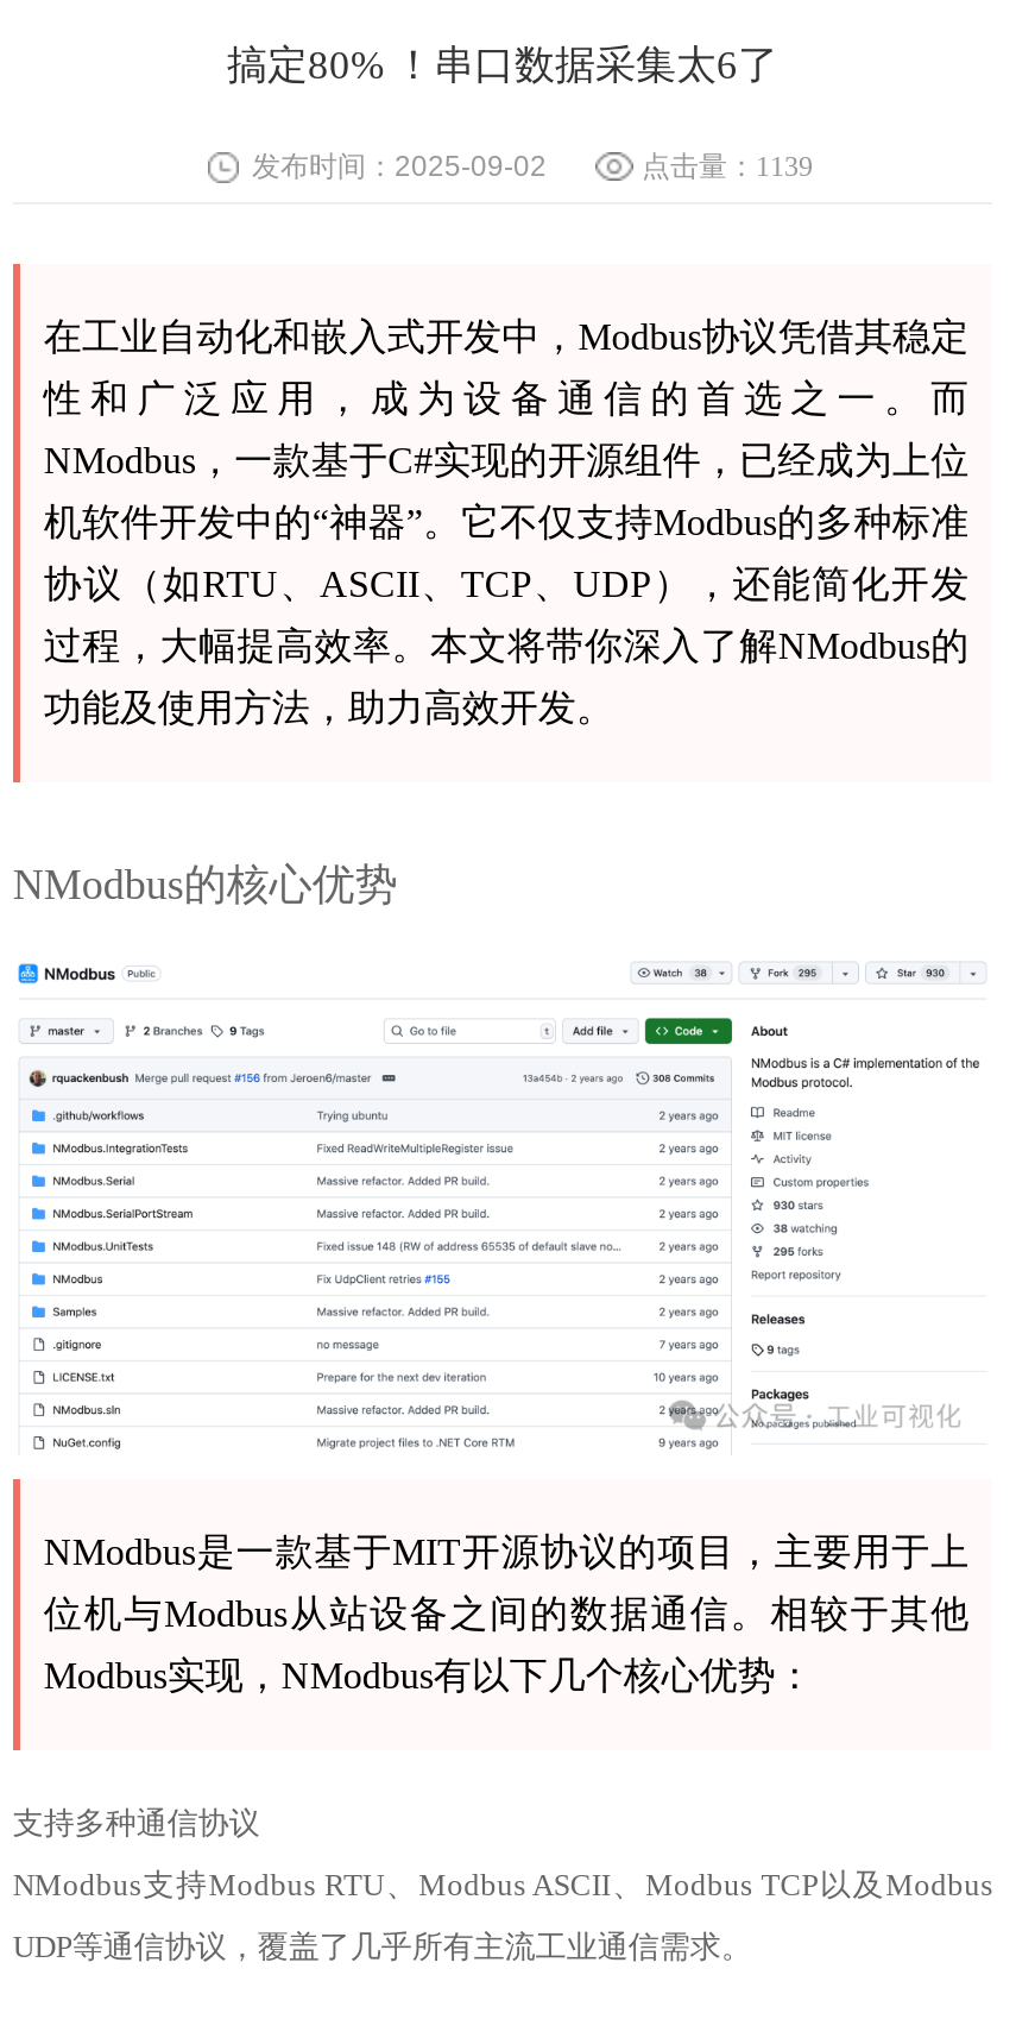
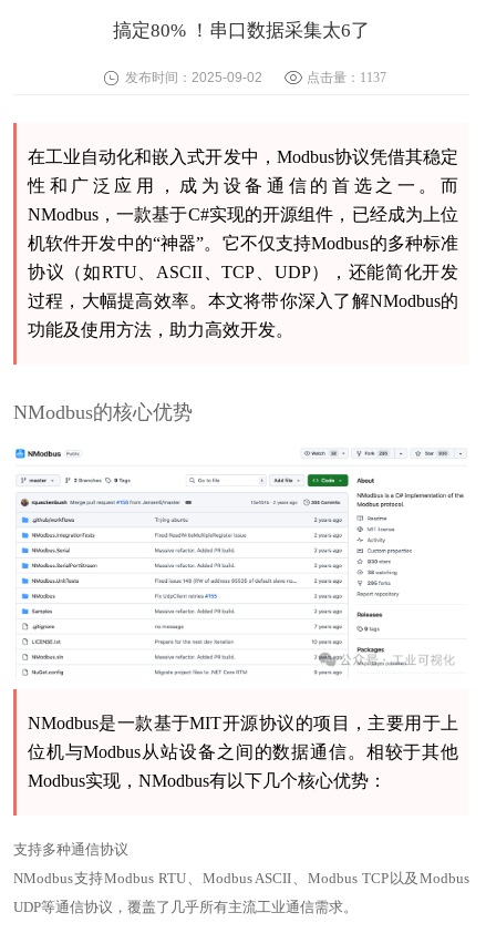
- 点击量：1139
+ 点击量：1137
